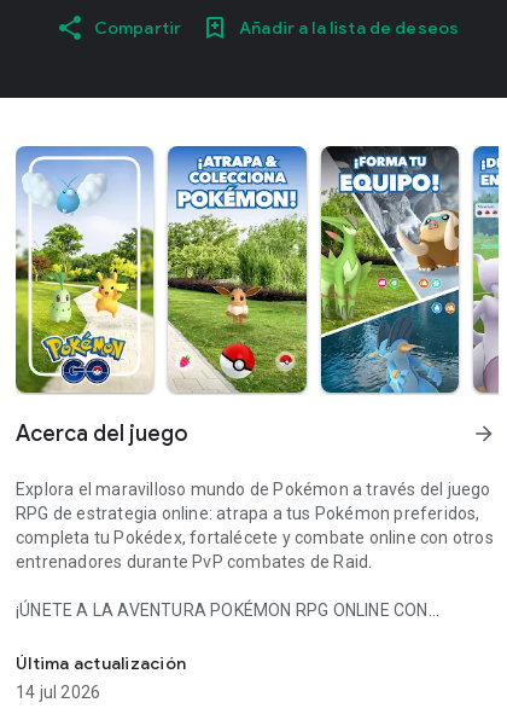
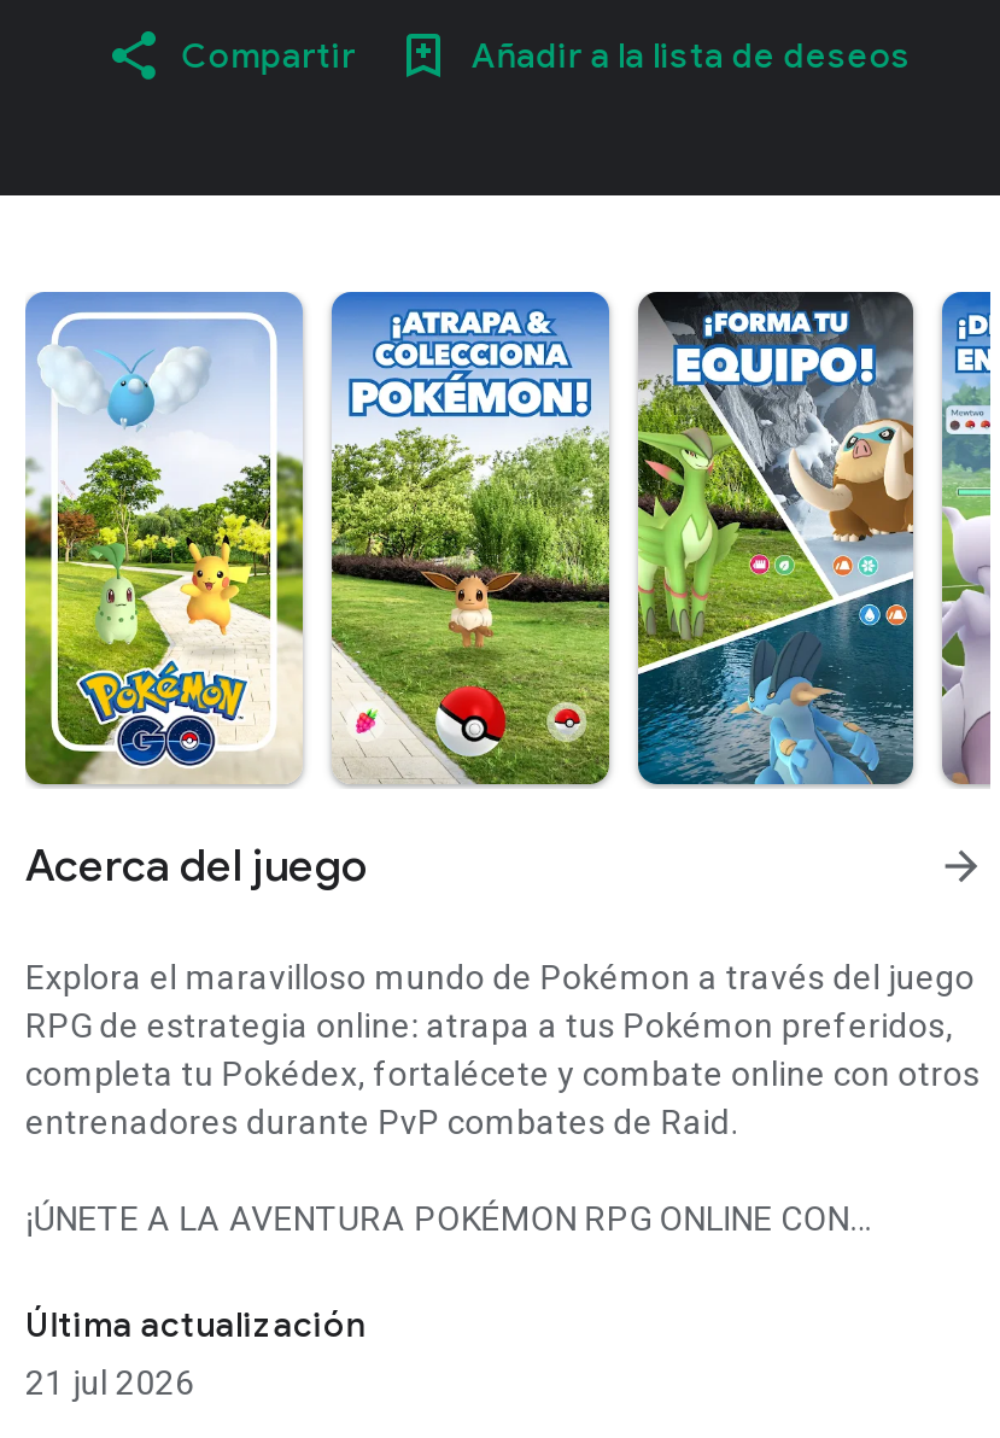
- 14 jul 2026
+ 21 jul 2026
